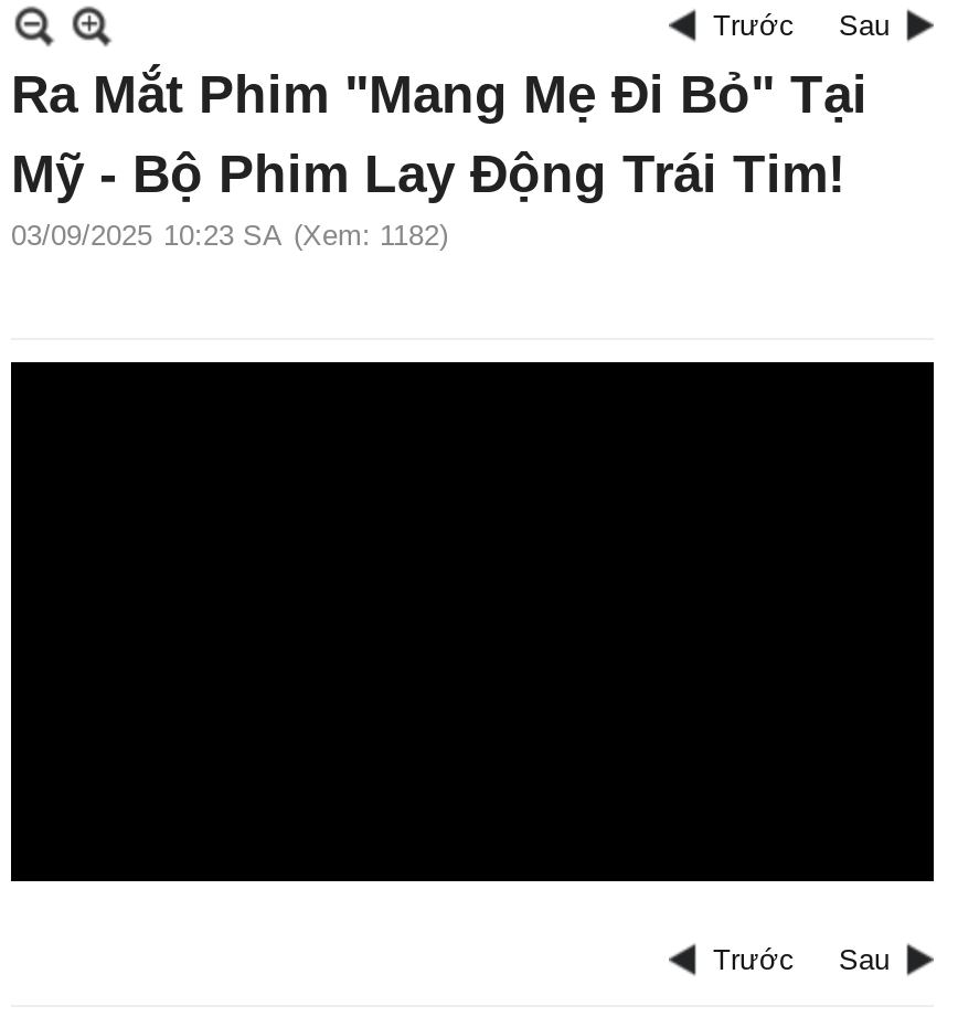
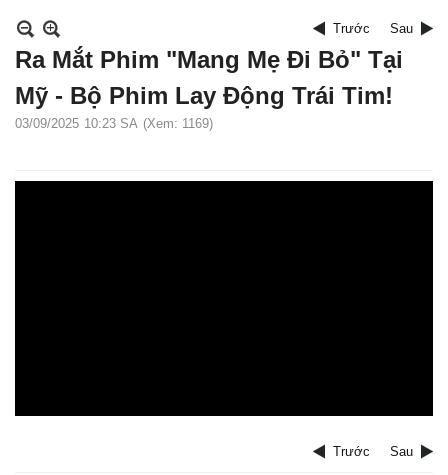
- 03/09/2025 10:23 SA (Xem: 1182)
+ 03/09/2025 10:23 SA (Xem: 1169)
